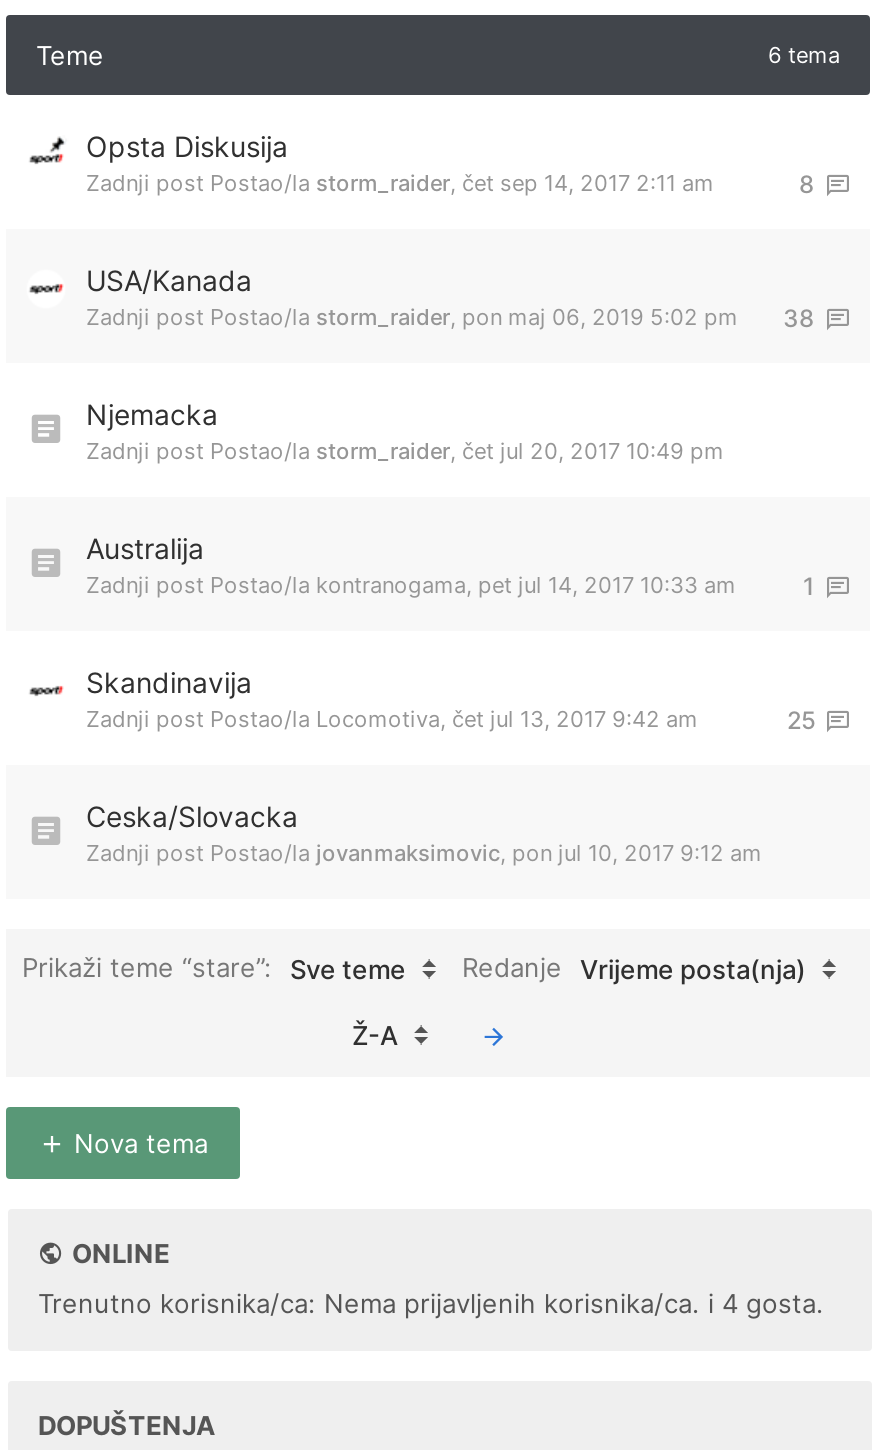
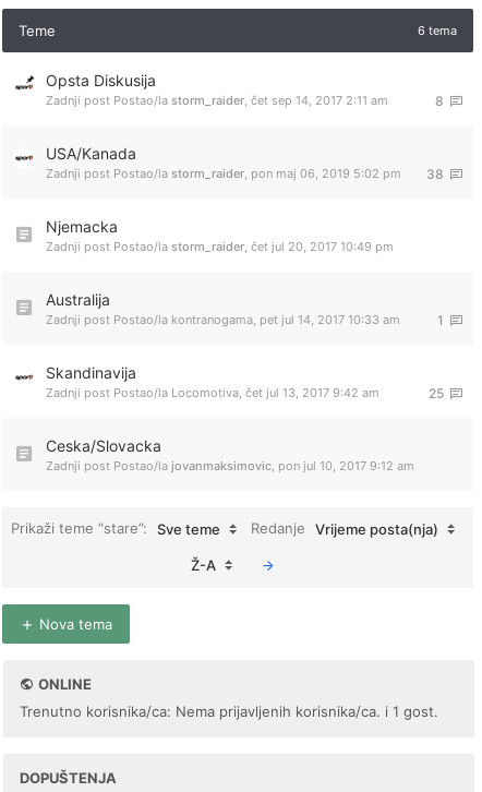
- Trenutno korisnika/ca: Nema prijavljenih korisnika/ca. i 4 gosta.
+ Trenutno korisnika/ca: Nema prijavljenih korisnika/ca. i 1 gost.
